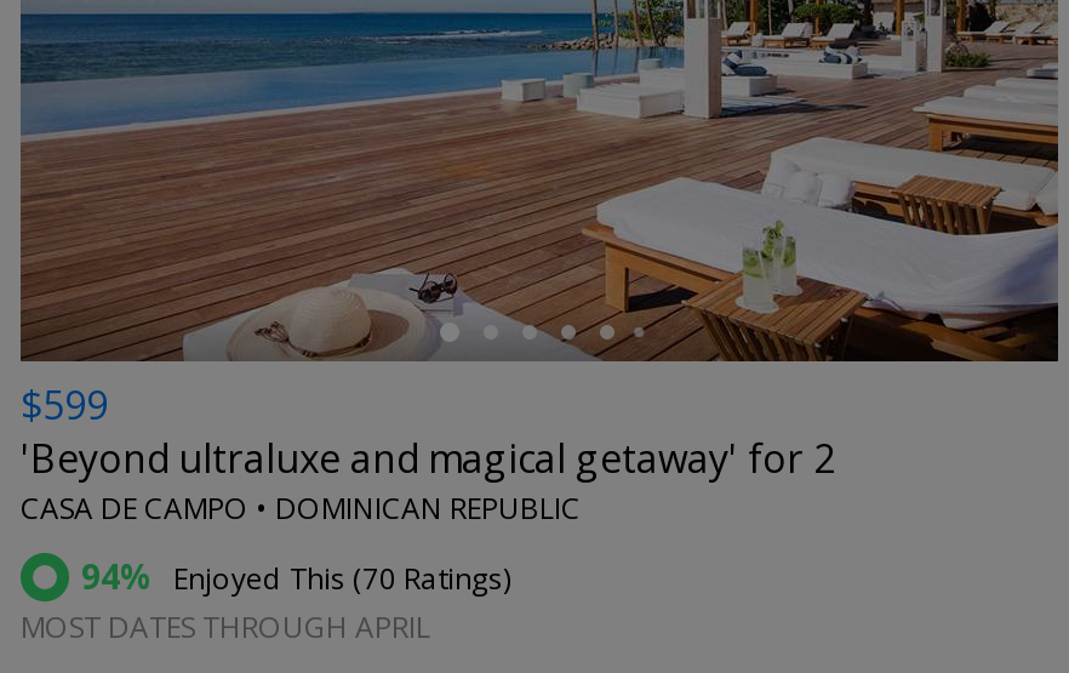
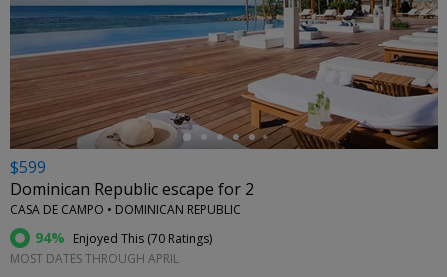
- 'Beyond ultraluxe and magical getaway' for 2
+ Dominican Republic escape for 2
